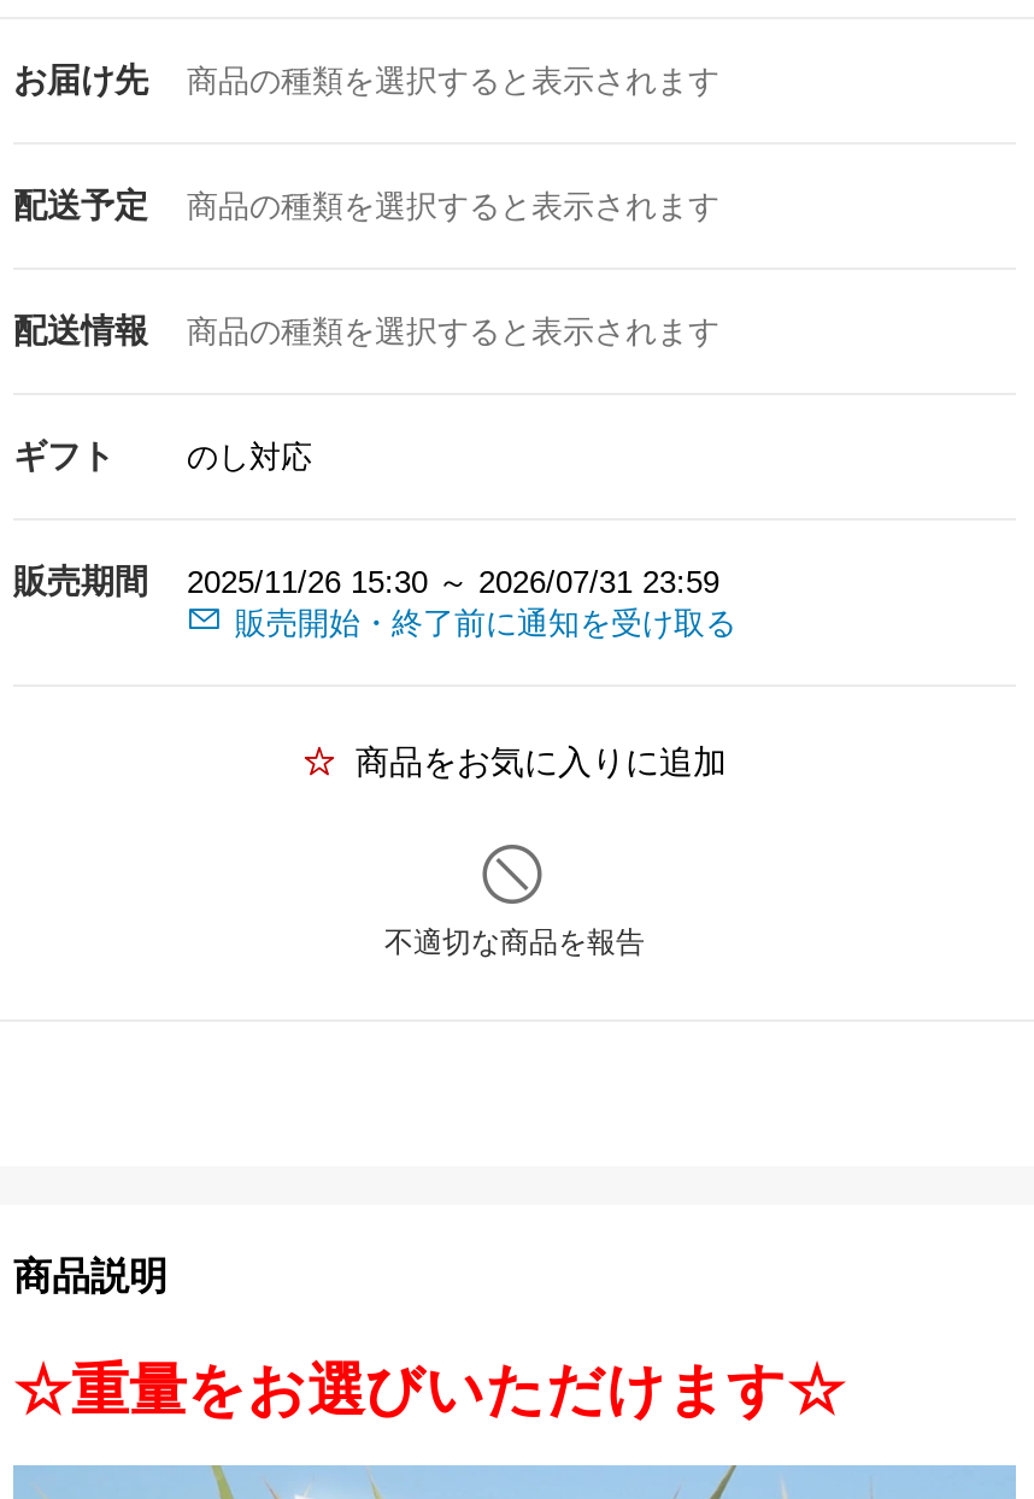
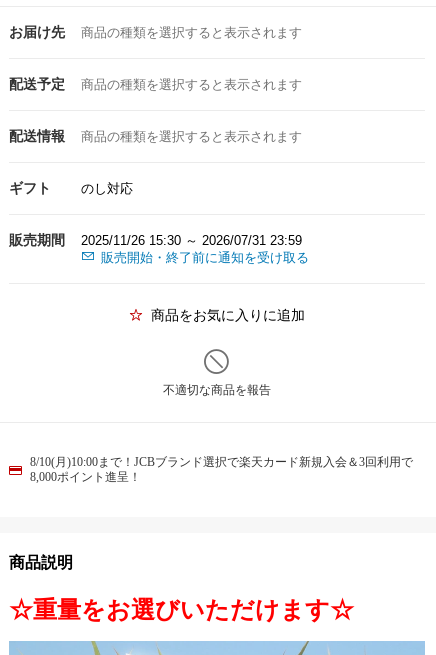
+ 8/10(月)10:00まで！JCBブランド選択で楽天カード新規入会＆3回利用で
+ 8,000ポイント進呈！
